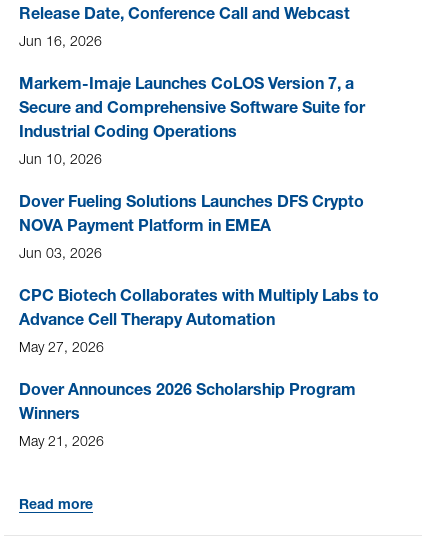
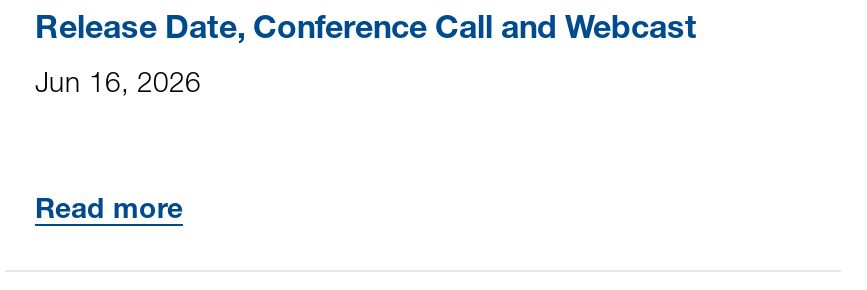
- Markem-Imaje Launches CoLOS Version 7, a
- Secure and Comprehensive Software Suite for
- Industrial Coding Operations
- Jun 10, 2026
- Dover Fueling Solutions Launches DFS Crypto
- NOVA Payment Platform in EMEA
- Jun 03, 2026
- CPC Biotech Collaborates with Multiply Labs to
- Advance Cell Therapy Automation
- May 27, 2026
- Dover Announces 2026 Scholarship Program
- Winners
- May 21, 2026
